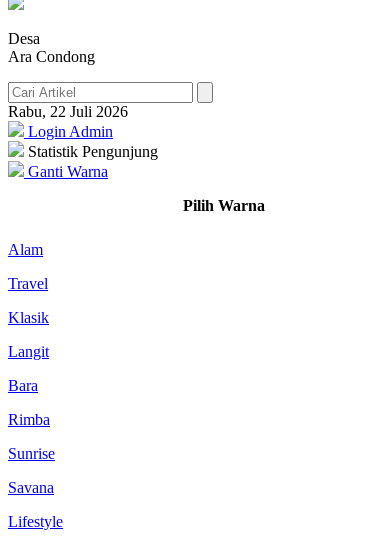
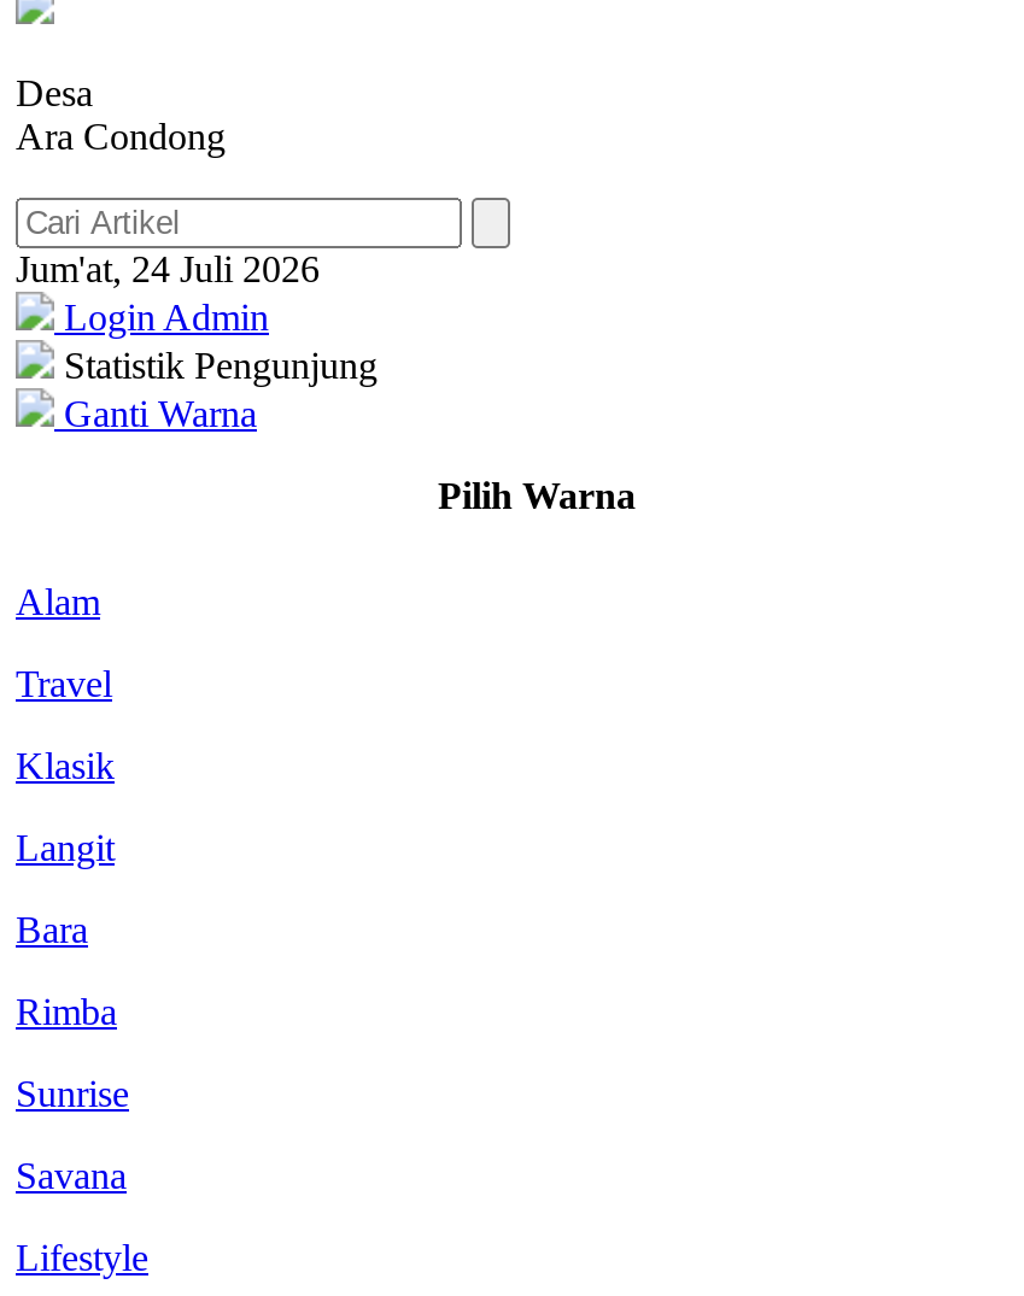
- Rabu, 22 Juli 2026
+ Jum'at, 24 Juli 2026
